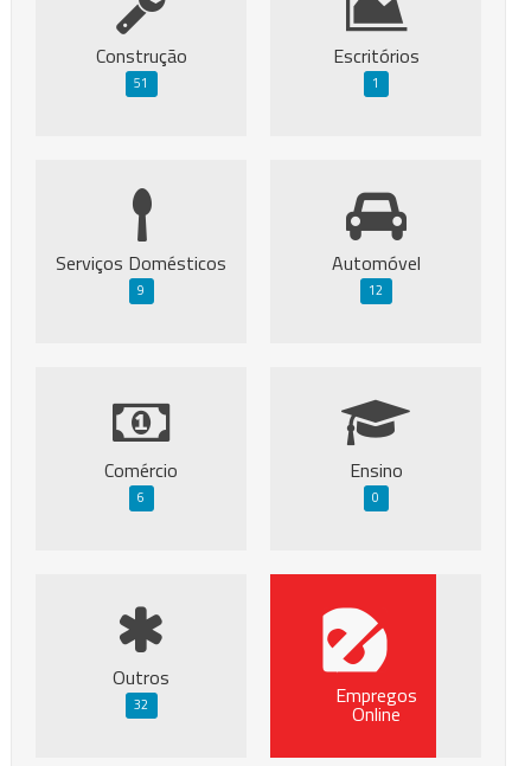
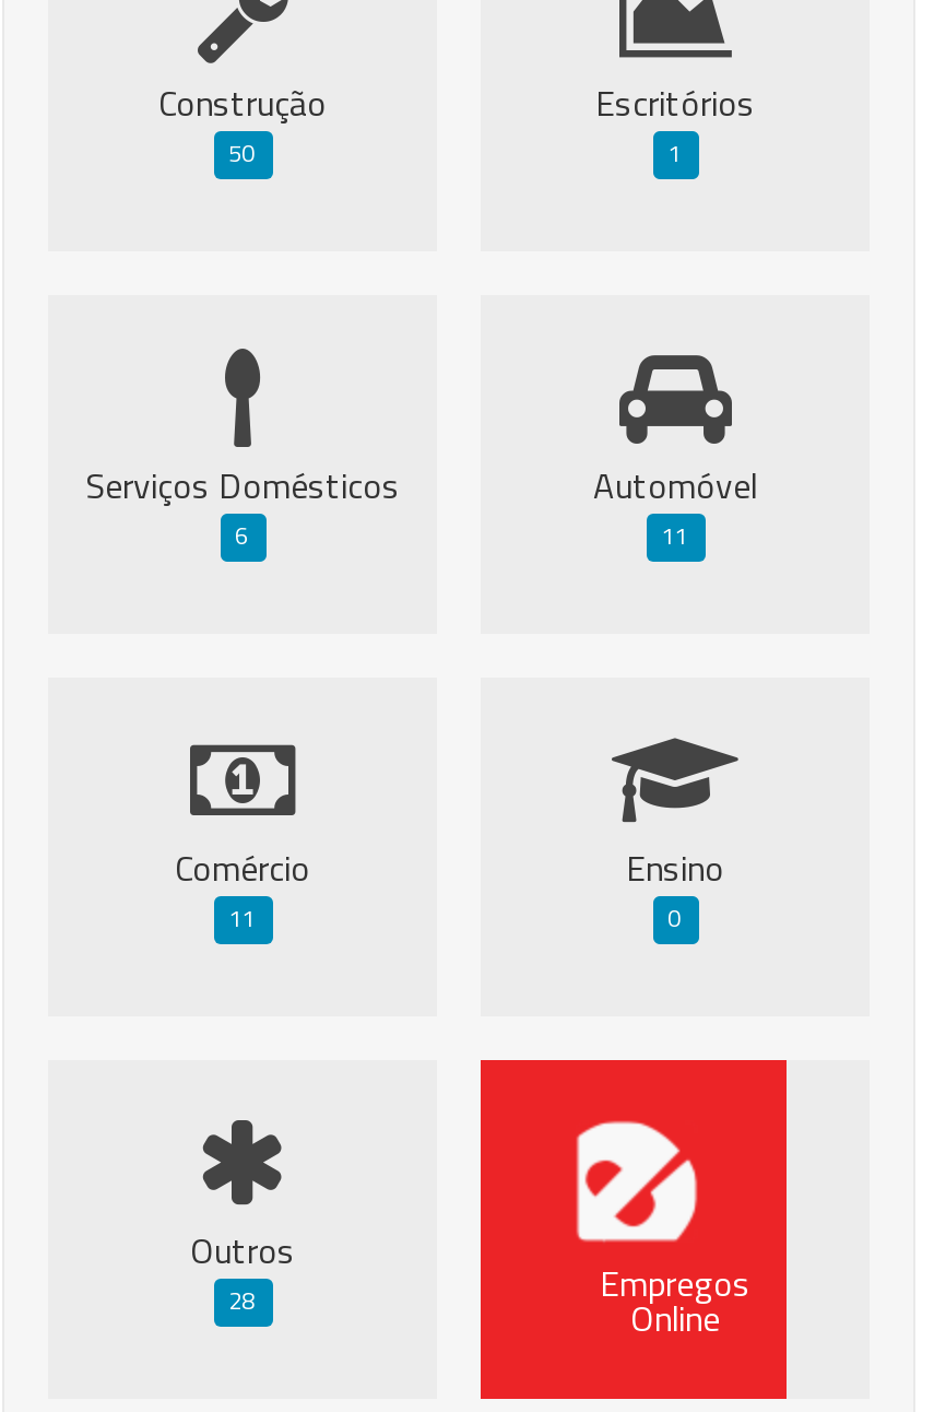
- 51
+ 50

- 9
+ 6

- 12
+ 11

- 6
+ 11

- 32
+ 28
